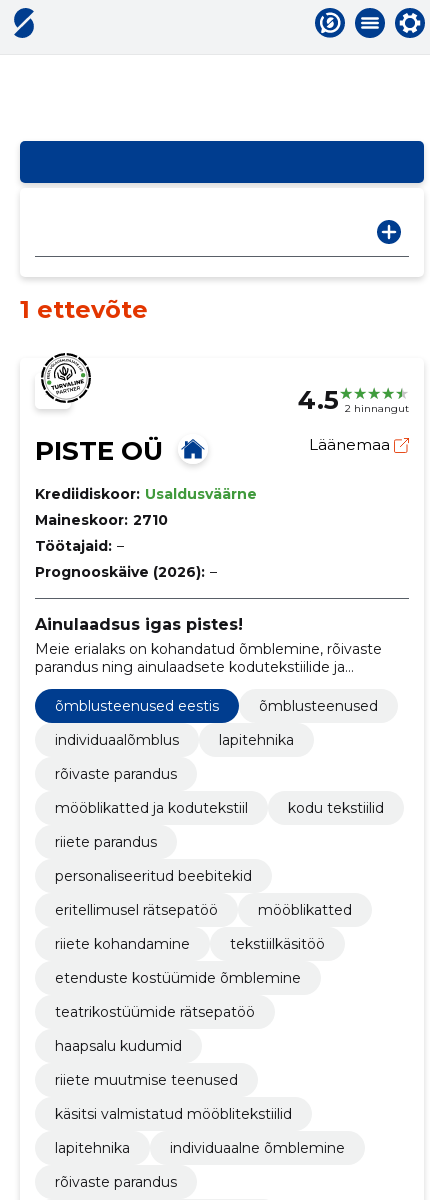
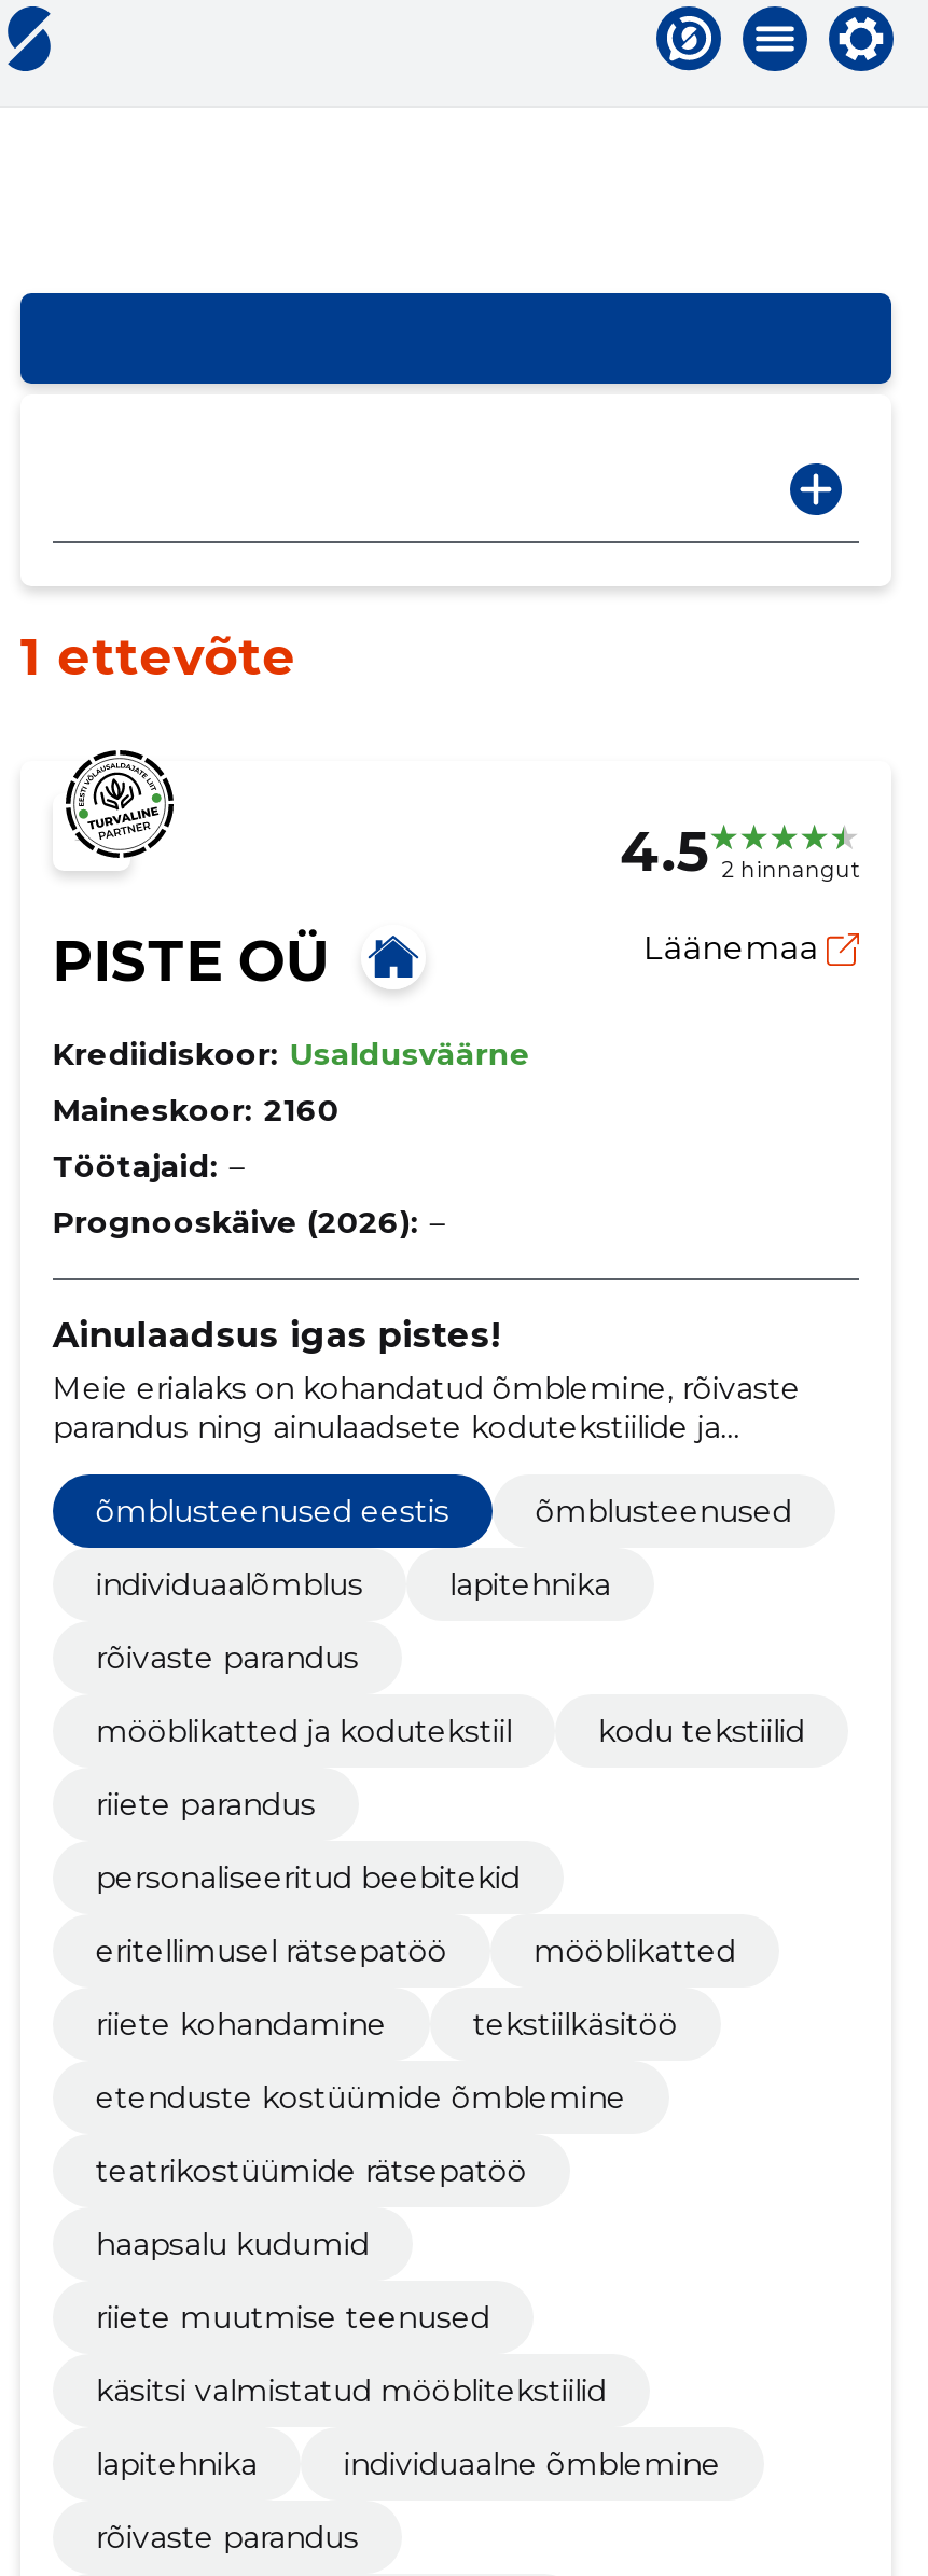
- Maineskoor: 2710
+ Maineskoor: 2160
